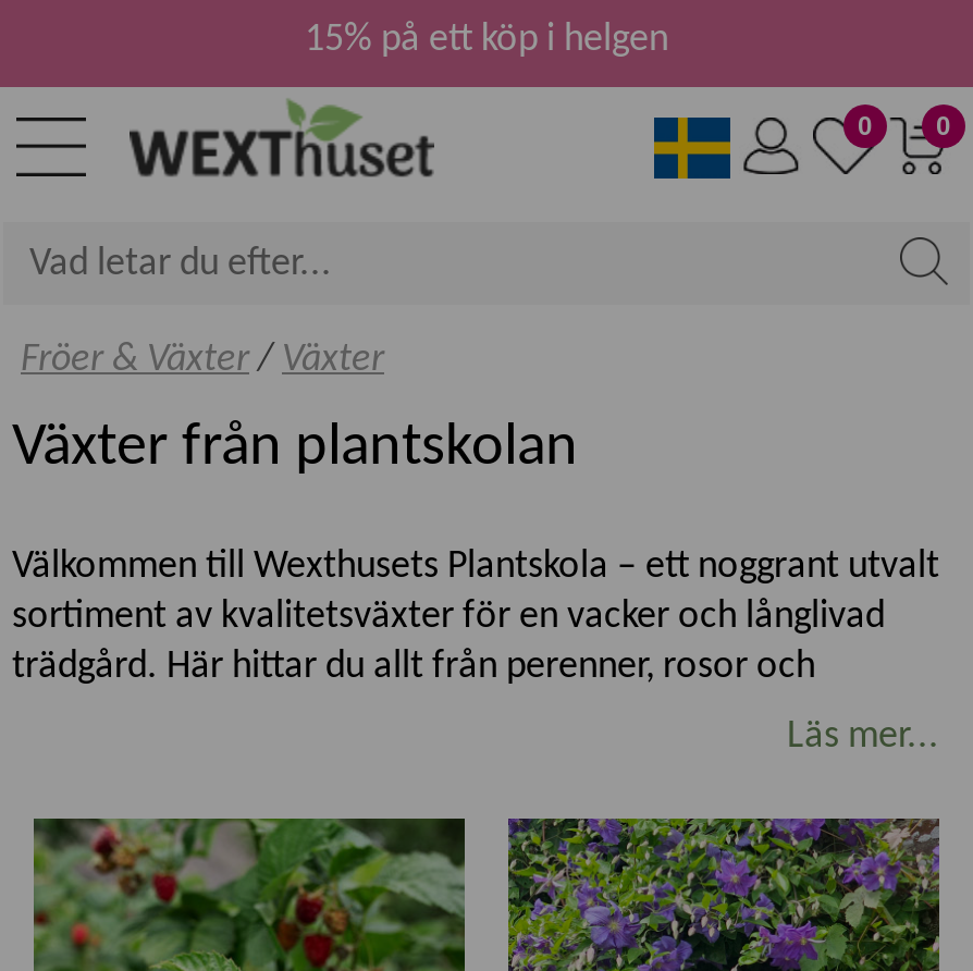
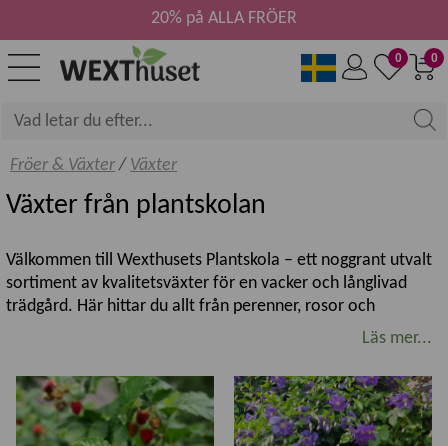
- 15% på ett köp i helgen
+ 20% på ALLA FRÖER
